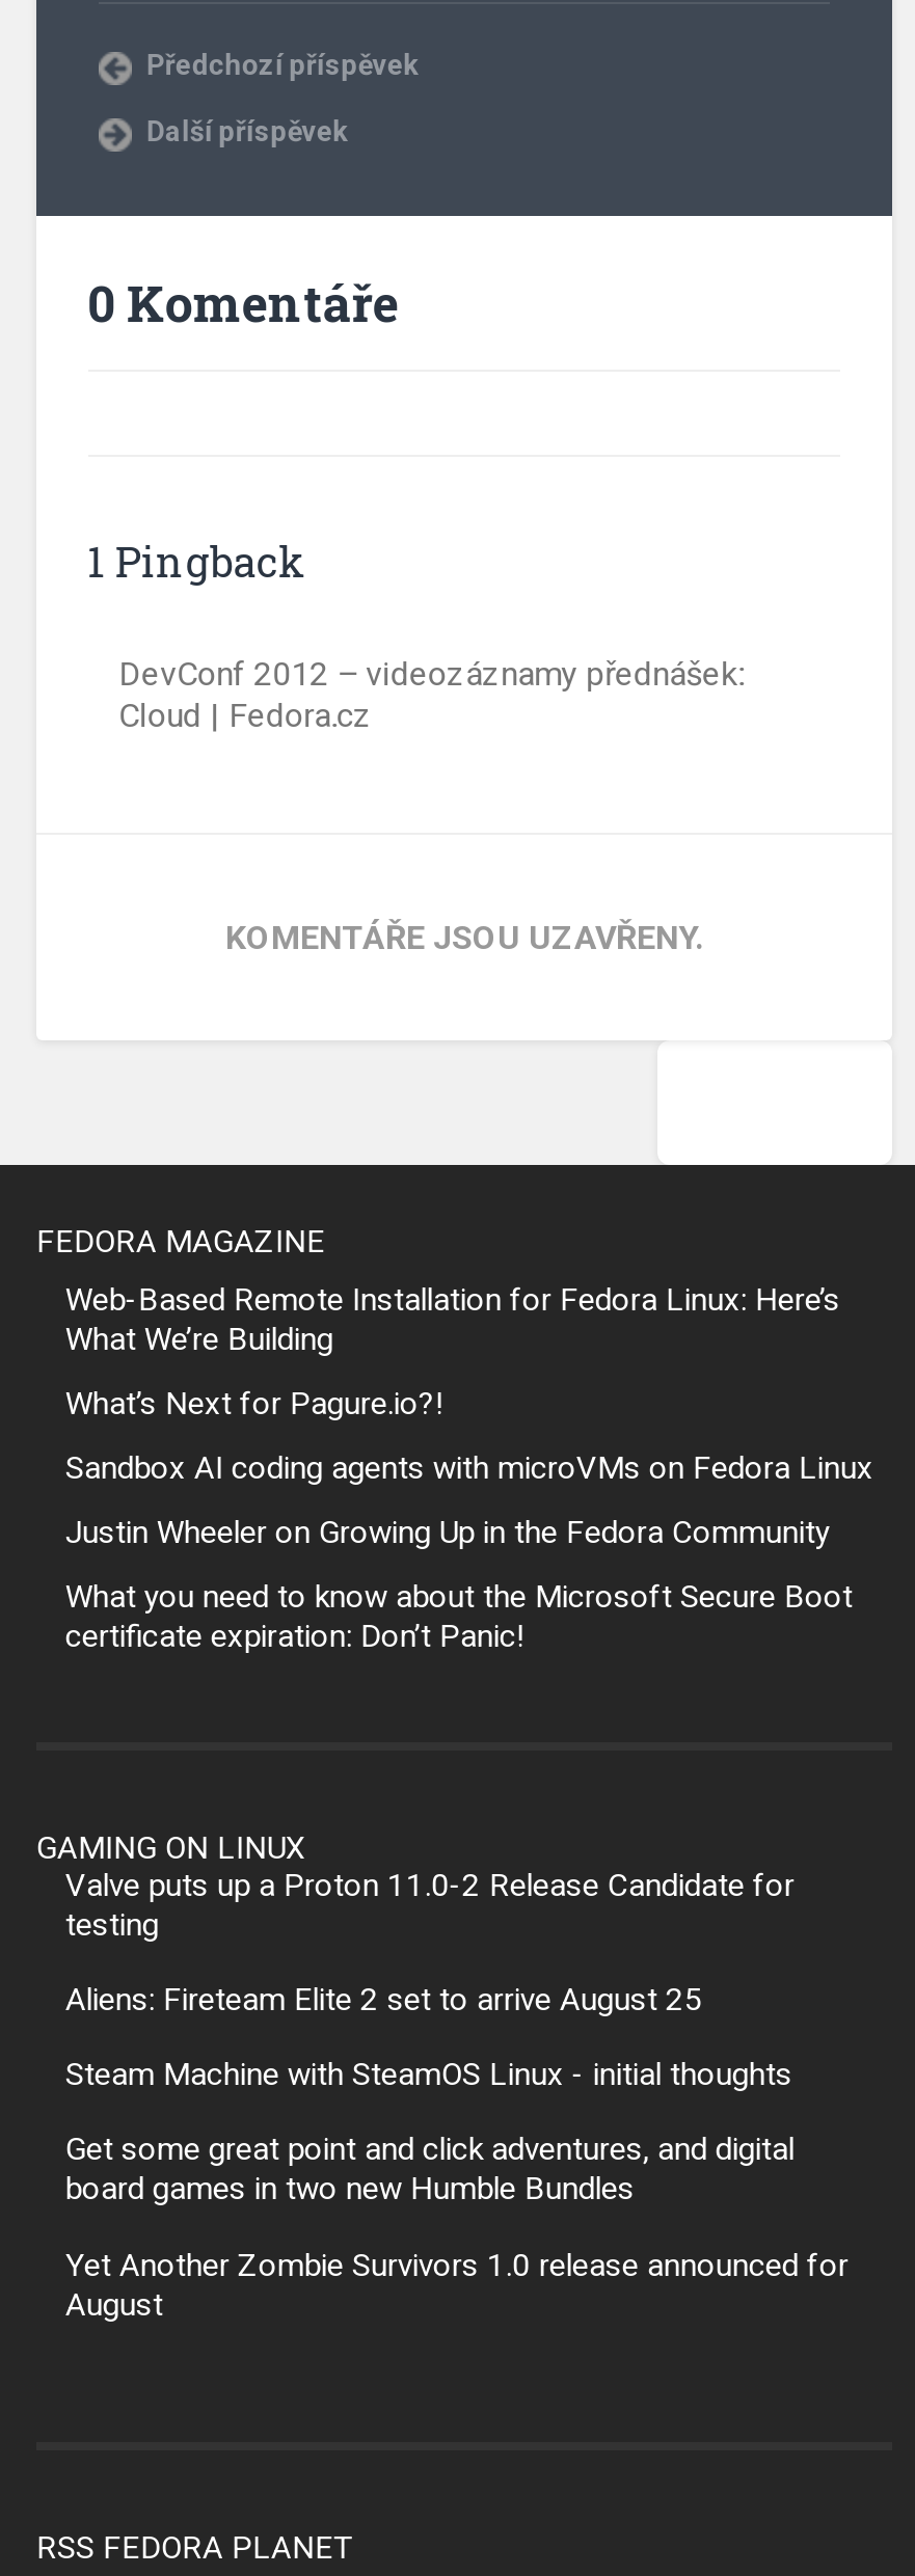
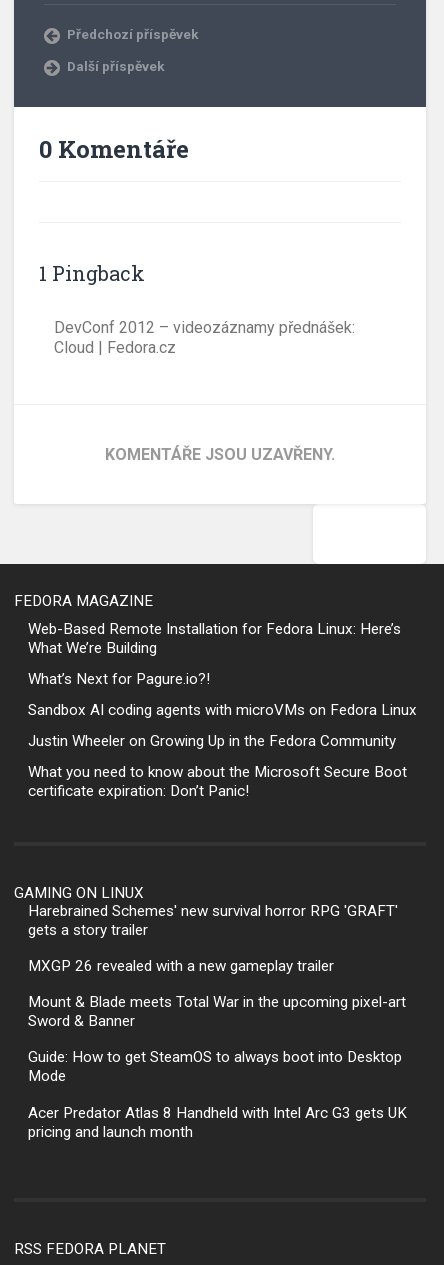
- Valve puts up a Proton 11.0-2 Release Candidate for
- testing
+ Harebrained Schemes' new survival horror RPG 'GRAFT'
+ gets a story trailer

- Aliens: Fireteam Elite 2 set to arrive August 25
+ MXGP 26 revealed with a new gameplay trailer

- Steam Machine with SteamOS Linux - initial thoughts
+ Mount & Blade meets Total War in the upcoming pixel-art
+ Sword & Banner

- Get some great point and click adventures, and digital
- board games in two new Humble Bundles
+ Guide: How to get SteamOS to always boot into Desktop
+ Mode

- Yet Another Zombie Survivors 1.0 release announced for
- August
+ Acer Predator Atlas 8 Handheld with Intel Arc G3 gets UK
+ pricing and launch month
